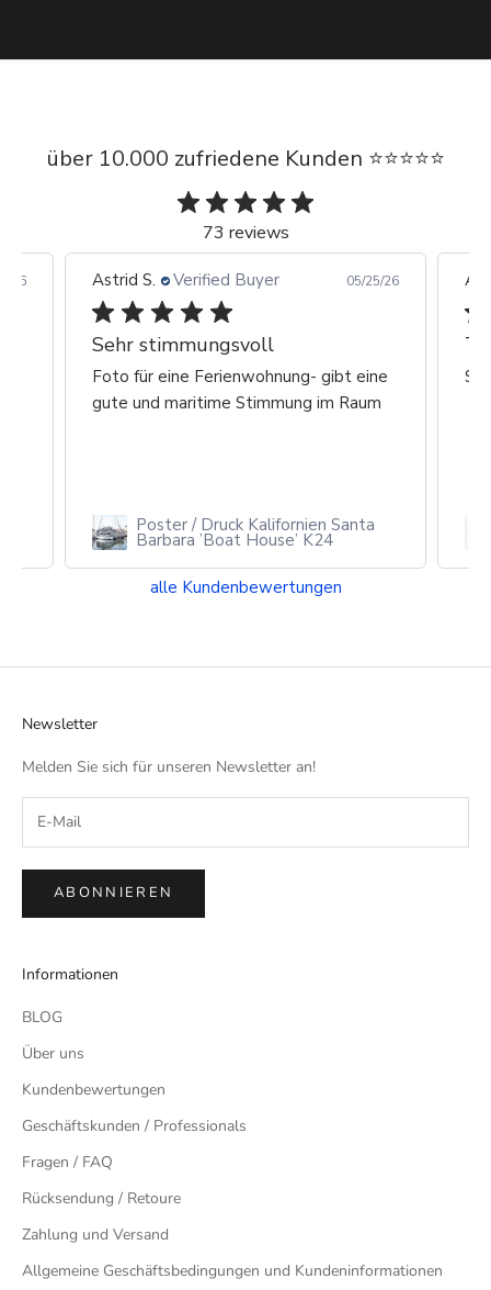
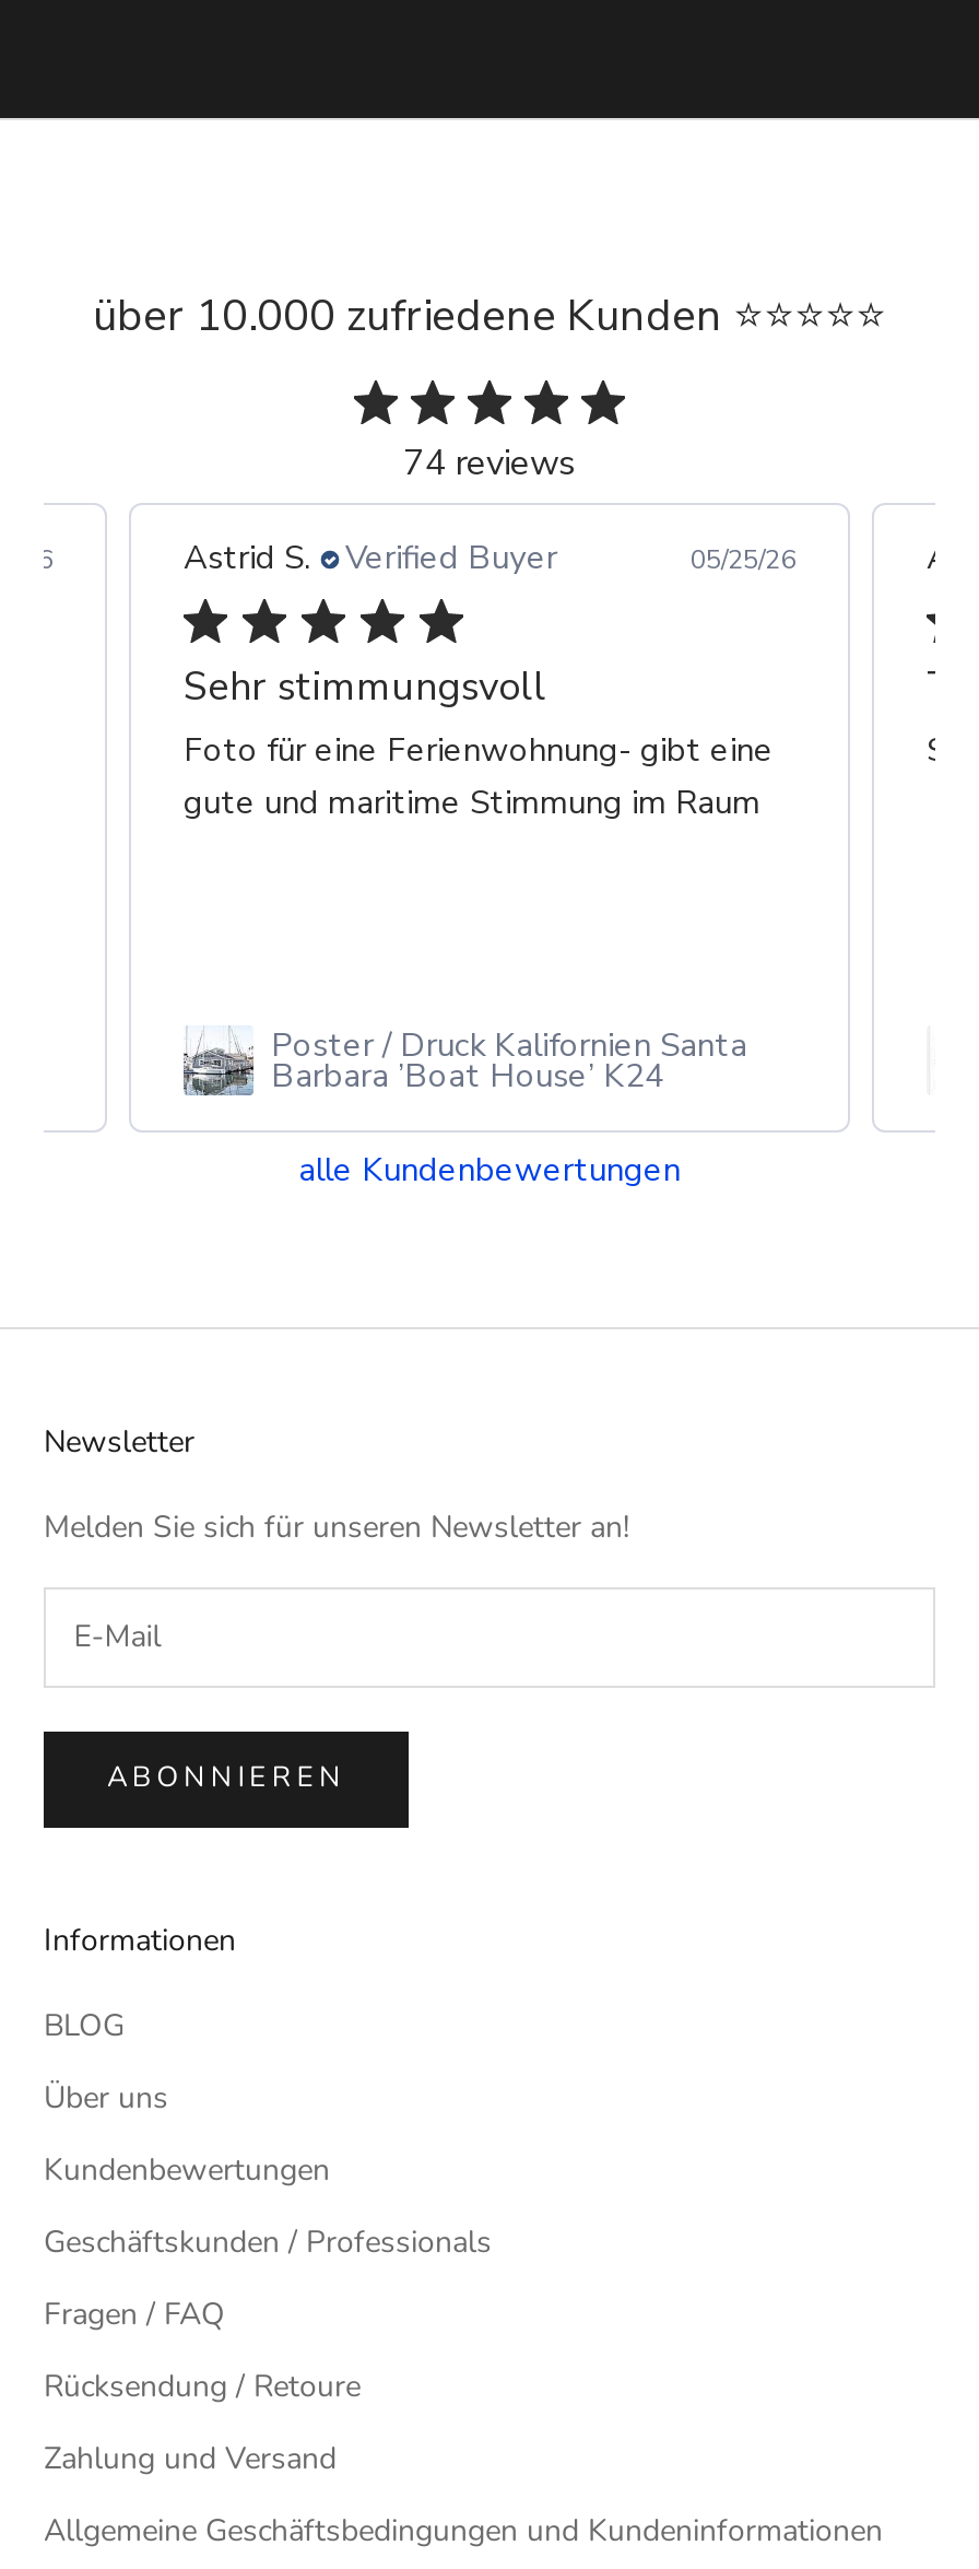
- 73 reviews
+ 74 reviews
